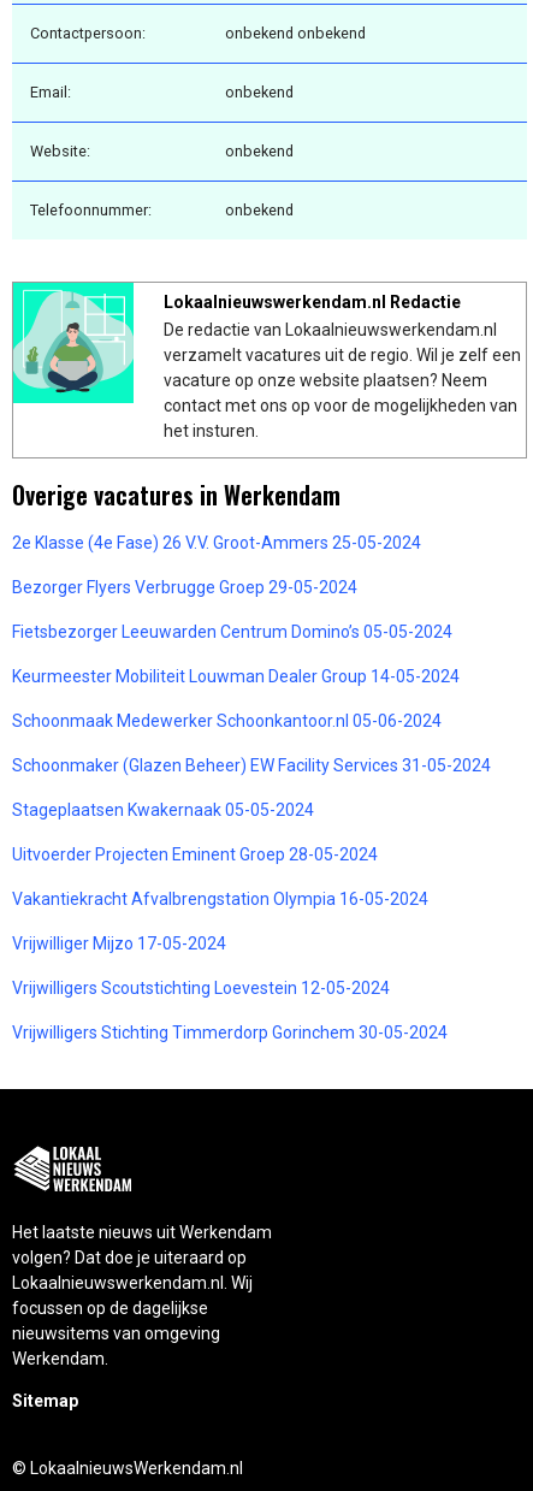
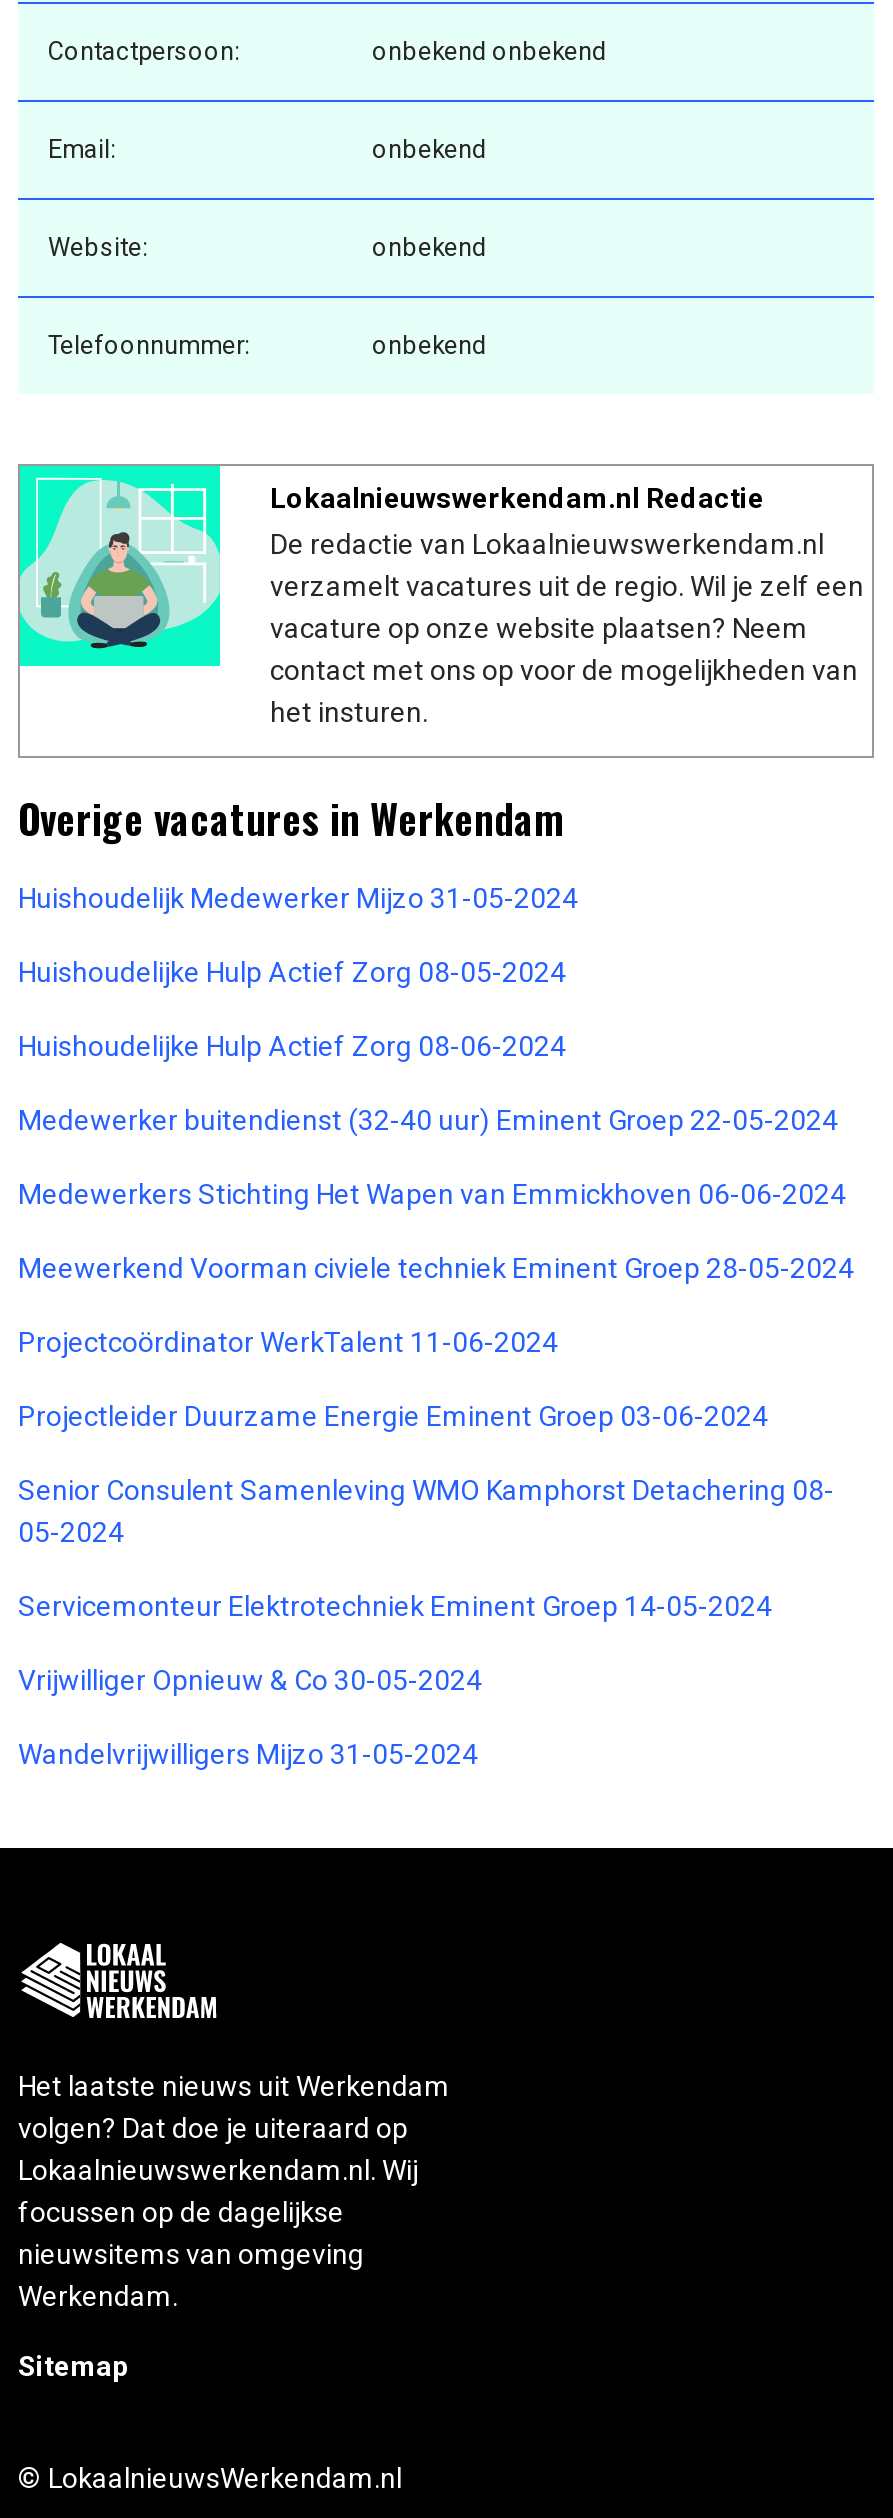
- 2e Klasse (4e Fase) 26 V.V. Groot-Ammers 25-05-2024
+ Huishoudelijk Medewerker Mijzo 31-05-2024

- Bezorger Flyers Verbrugge Groep 29-05-2024
+ Huishoudelijke Hulp Actief Zorg 08-05-2024

- Fietsbezorger Leeuwarden Centrum Domino’s 05-05-2024
+ Huishoudelijke Hulp Actief Zorg 08-06-2024

- Keurmeester Mobiliteit Louwman Dealer Group 14-05-2024
+ Medewerker buitendienst (32-40 uur) Eminent Groep 22-05-2024

- Schoonmaak Medewerker Schoonkantoor.nl 05-06-2024
+ Medewerkers Stichting Het Wapen van Emmickhoven 06-06-2024

- Schoonmaker (Glazen Beheer) EW Facility Services 31-05-2024
+ Meewerkend Voorman civiele techniek Eminent Groep 28-05-2024

- Stageplaatsen Kwakernaak 05-05-2024
+ Projectcoördinator WerkTalent 11-06-2024

- Uitvoerder Projecten Eminent Groep 28-05-2024
+ Projectleider Duurzame Energie Eminent Groep 03-06-2024

- Vakantiekracht Afvalbrengstation Olympia 16-05-2024
+ Senior Consulent Samenleving WMO Kamphorst Detachering 08-
+ 05-2024

- Vrijwilliger Mijzo 17-05-2024
+ Servicemonteur Elektrotechniek Eminent Groep 14-05-2024

- Vrijwilligers Scoutstichting Loevestein 12-05-2024
+ Vrijwilliger Opnieuw & Co 30-05-2024

- Vrijwilligers Stichting Timmerdorp Gorinchem 30-05-2024
+ Wandelvrijwilligers Mijzo 31-05-2024
